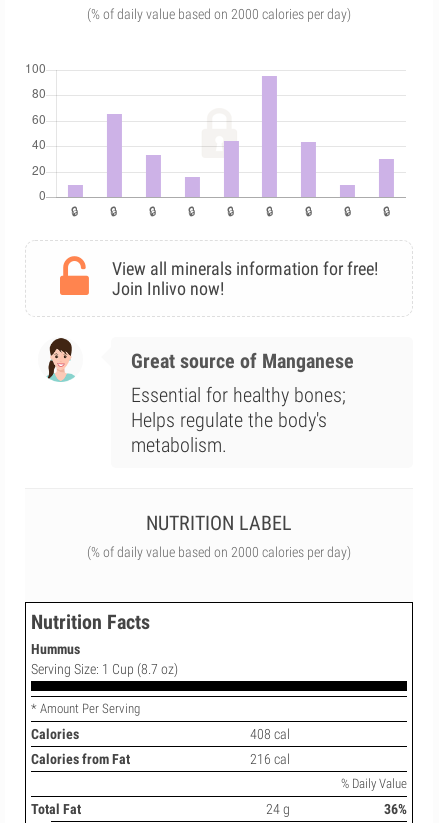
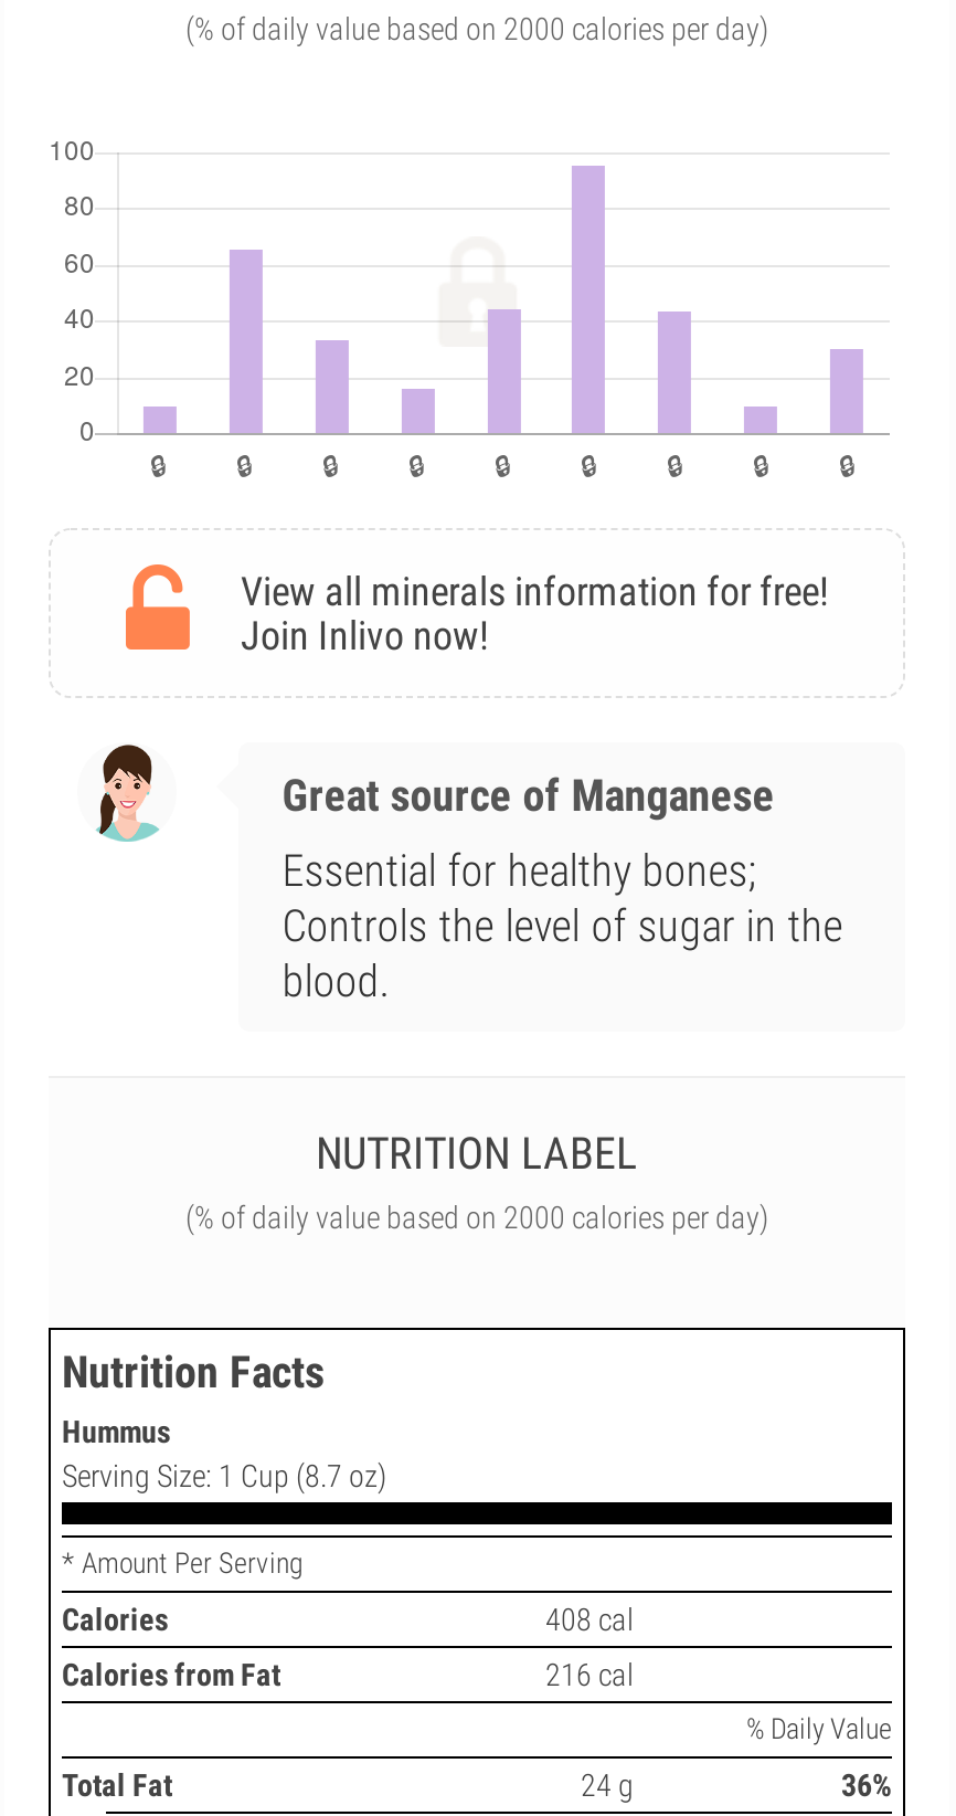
- Helps regulate the body's
- metabolism.
+ Controls the level of sugar in the
+ blood.
